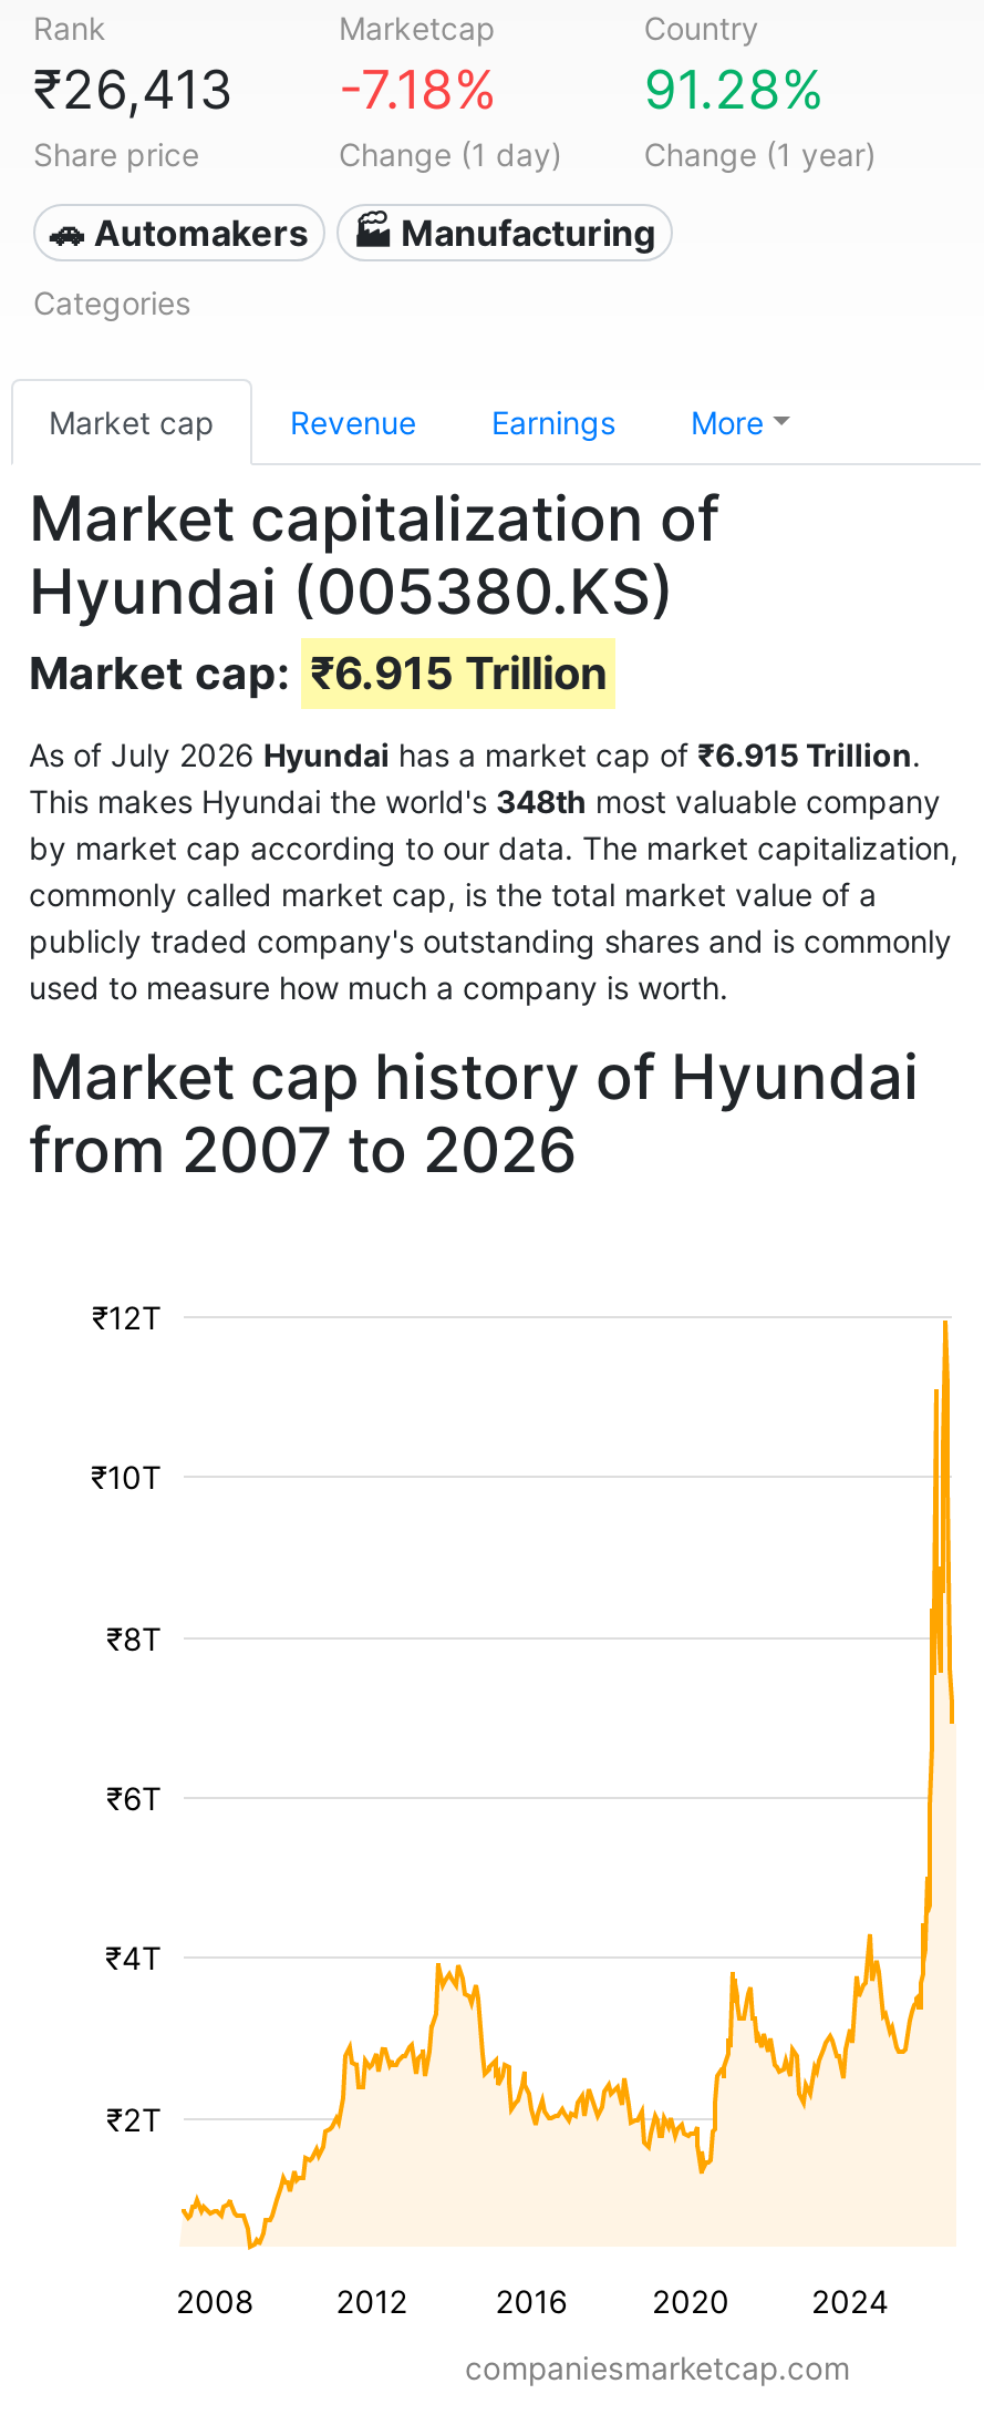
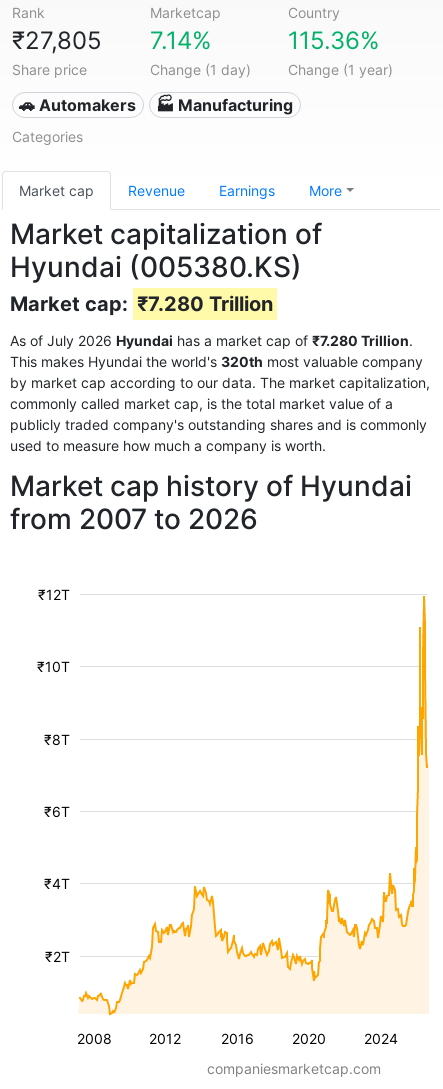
- ₹26,413
+ ₹27,805

- -7.18%
+ 7.14%

- 91.28%
+ 115.36%

- Market cap: ₹6.915 Trillion
+ Market cap: ₹7.280 Trillion

- As of July 2026 Hyundai has a market cap of ₹6.915 Trillion.
+ As of July 2026 Hyundai has a market cap of ₹7.280 Trillion.

- This makes Hyundai the world's 348th most valuable company
+ This makes Hyundai the world's 320th most valuable company
